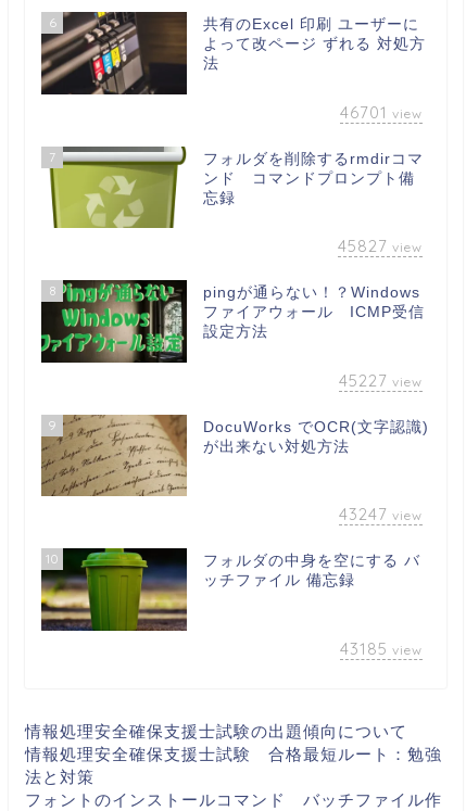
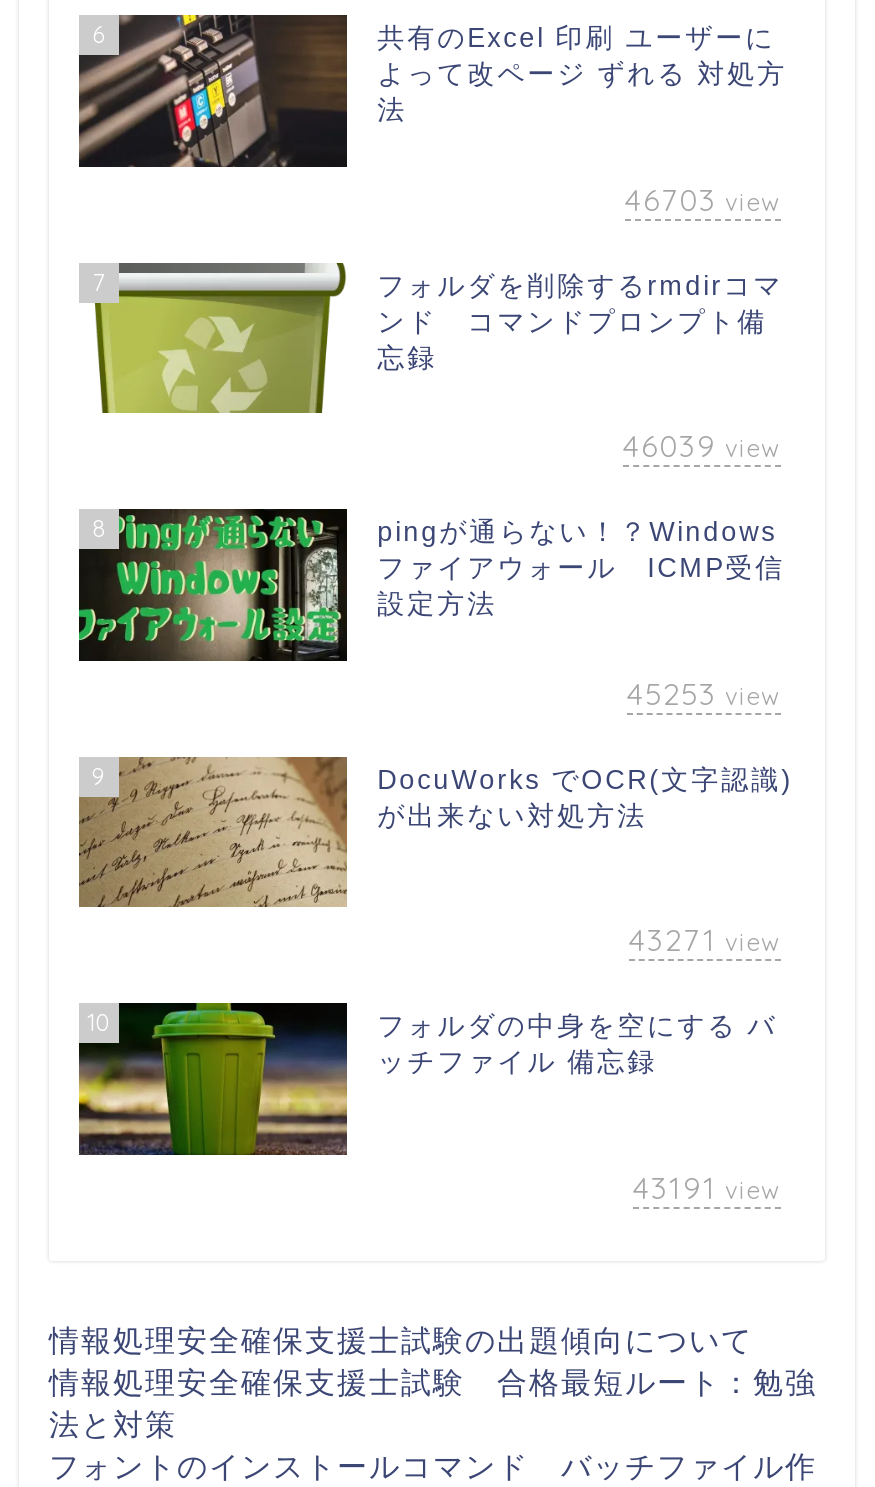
- 46701 view
+ 46703 view

- 45827 view
+ 46039 view

- 45227 view
+ 45253 view

- 43247 view
+ 43271 view

- 43185 view
+ 43191 view
